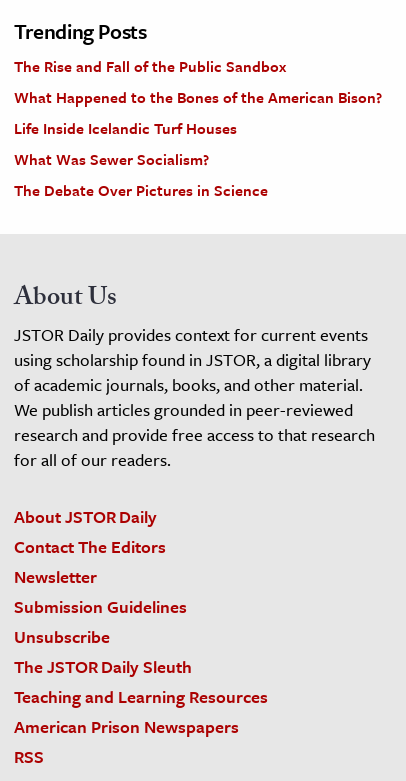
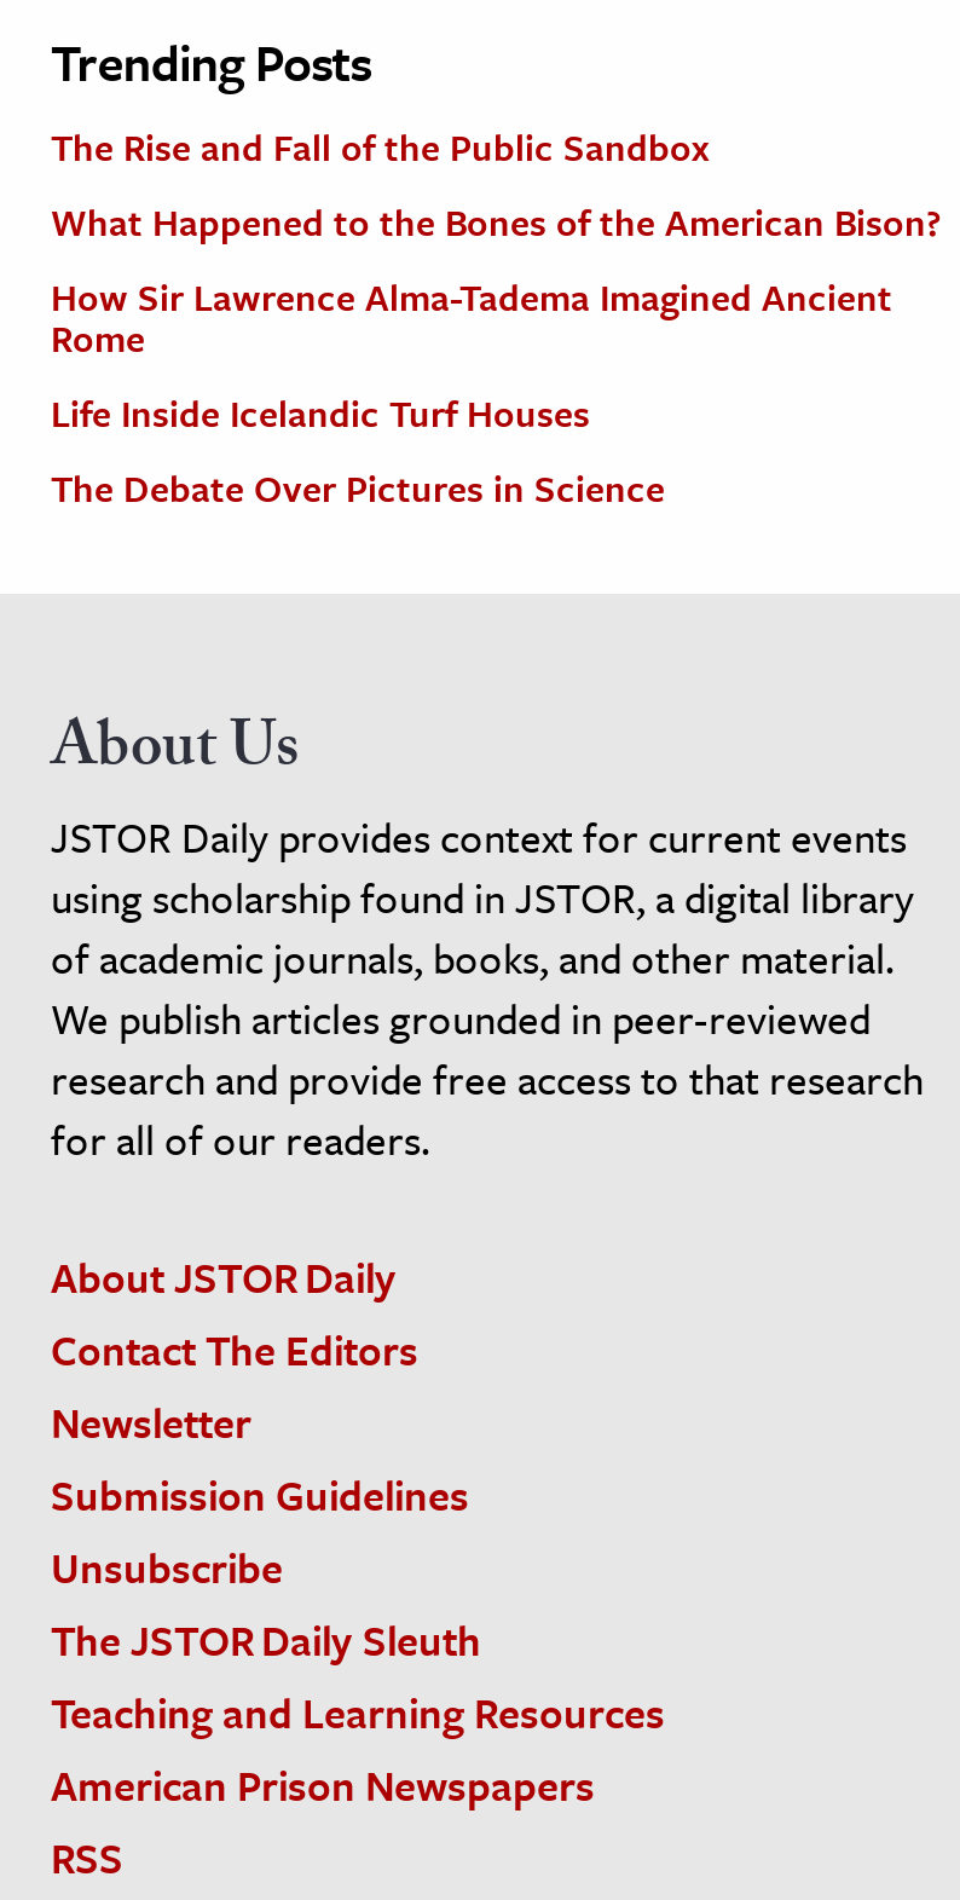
+ How Sir Lawrence Alma-Tadema Imagined Ancient
+ Rome

moved down: Life Inside Icelandic Turf Houses

- What Was Sewer Socialism?
